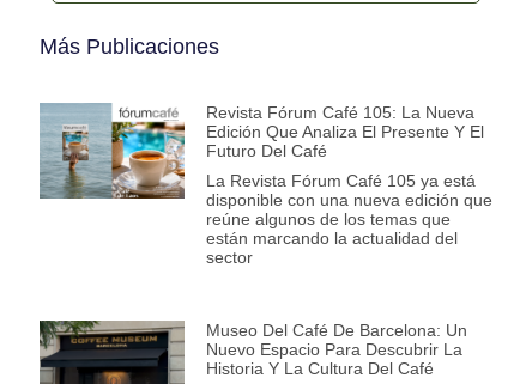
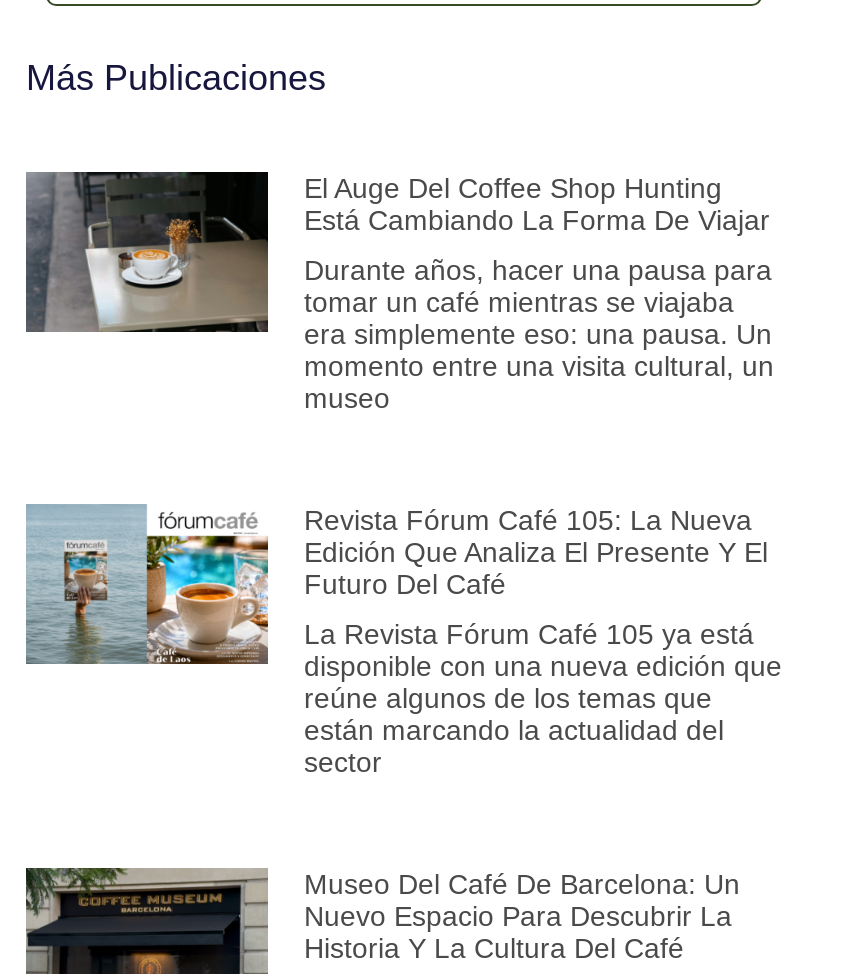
+ [image]
+ El Auge Del Coffee Shop Hunting
+ Está Cambiando La Forma De Viajar
+ Durante años, hacer una pausa para
+ tomar un café mientras se viajaba
+ era simplemente eso: una pausa. Un
+ momento entre una visita cultural, un
+ museo
